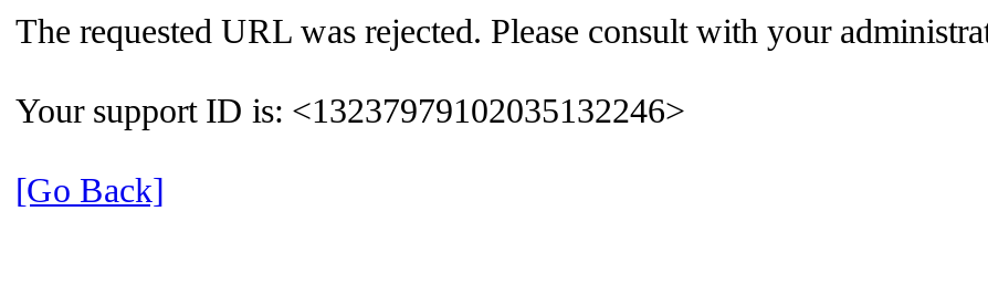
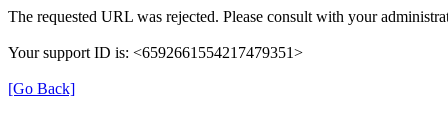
- Your support ID is: <13237979102035132246>
+ Your support ID is: <6592661554217479351>
